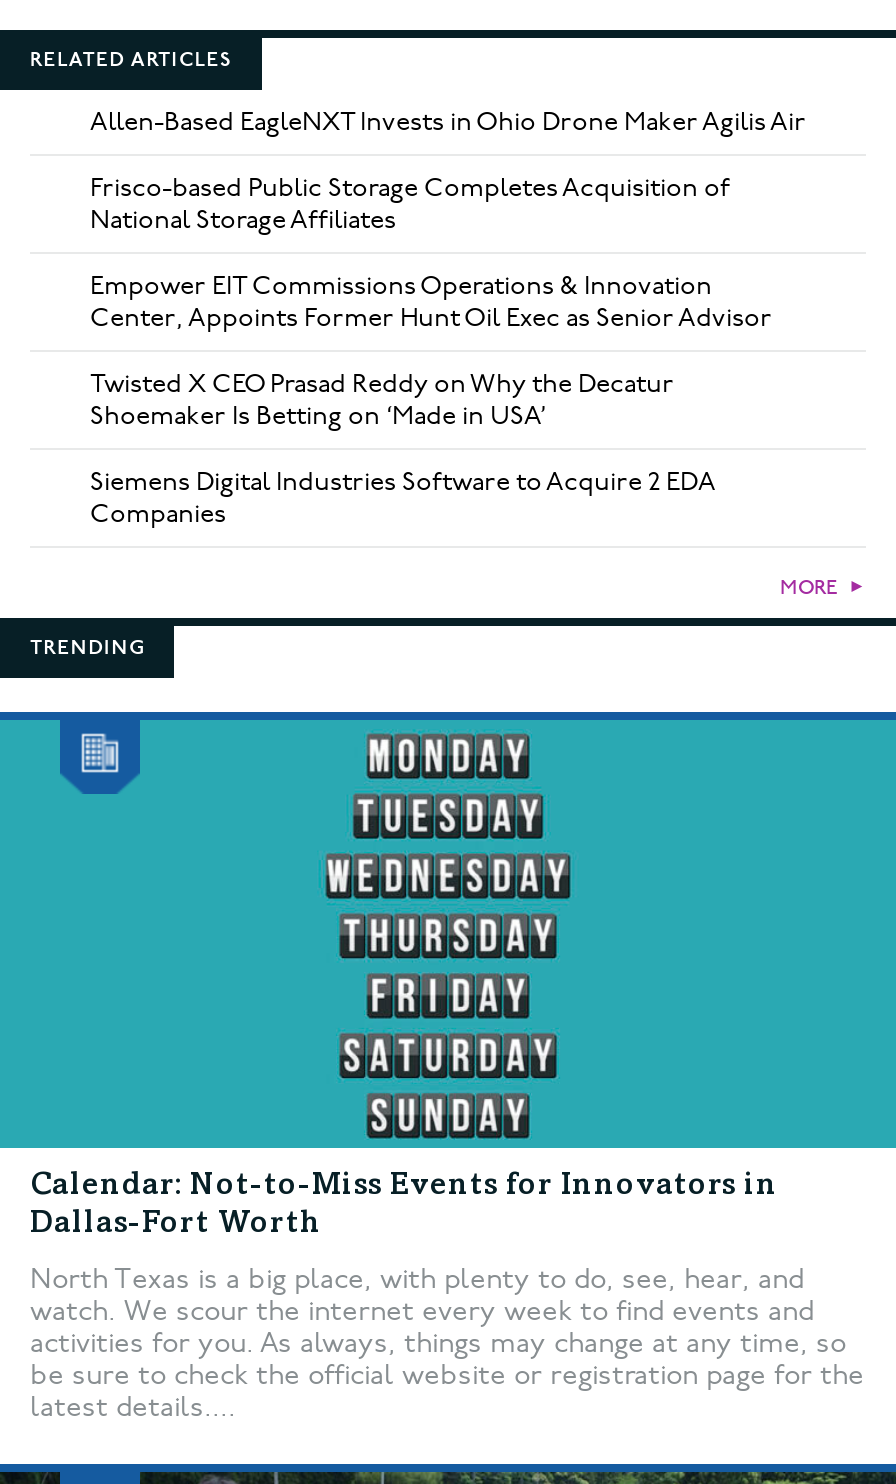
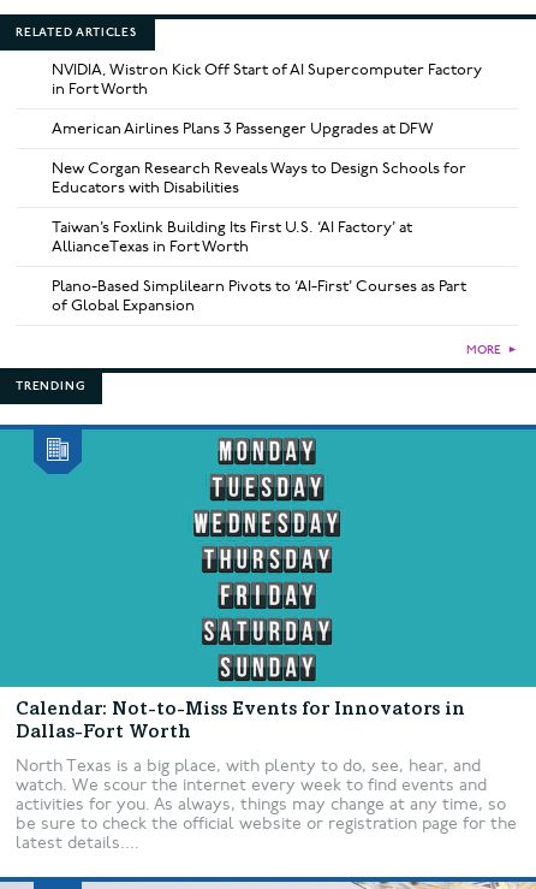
- Allen-Based EagleNXT Invests in Ohio Drone Maker Agilis Air
+ NVIDIA, Wistron Kick Off Start of AI Supercomputer Factory
+ in Fort Worth

- Frisco-based Public Storage Completes Acquisition of
- National Storage Affiliates
+ American Airlines Plans 3 Passenger Upgrades at DFW

- Empower EIT Commissions Operations & Innovation
- Center, Appoints Former Hunt Oil Exec as Senior Advisor
+ New Corgan Research Reveals Ways to Design Schools for
+ Educators with Disabilities

- Twisted X CEO Prasad Reddy on Why the Decatur
- Shoemaker Is Betting on ‘Made in USA’
+ Taiwan’s Foxlink Building Its First U.S. ‘AI Factory’ at
+ AllianceTexas in Fort Worth

- Siemens Digital Industries Software to Acquire 2 EDA
- Companies
+ Plano-Based Simplilearn Pivots to ‘AI-First’ Courses as Part
+ of Global Expansion
